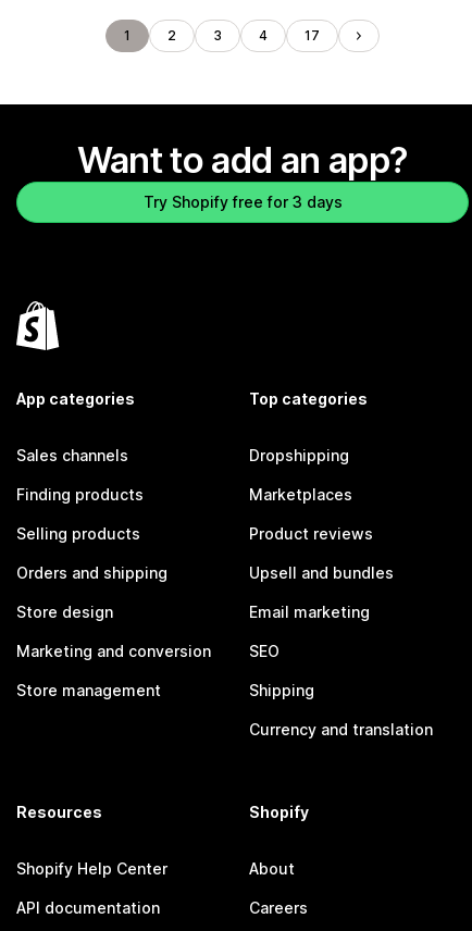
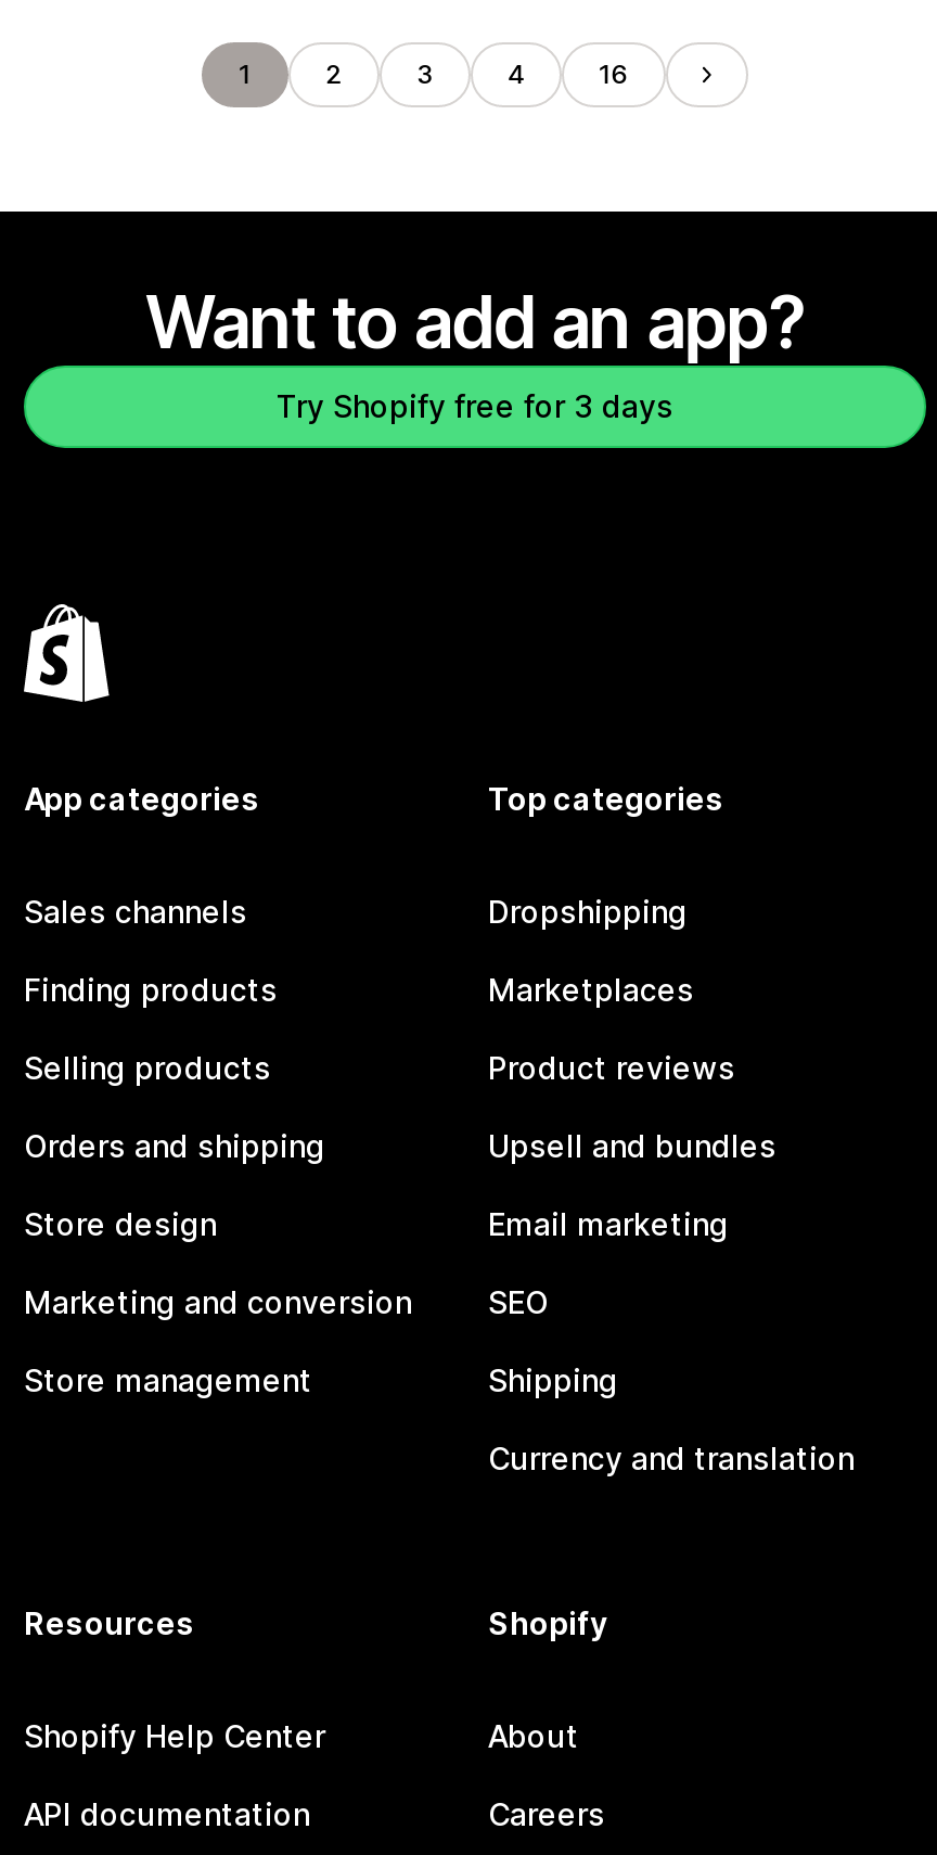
- 17
+ 16
